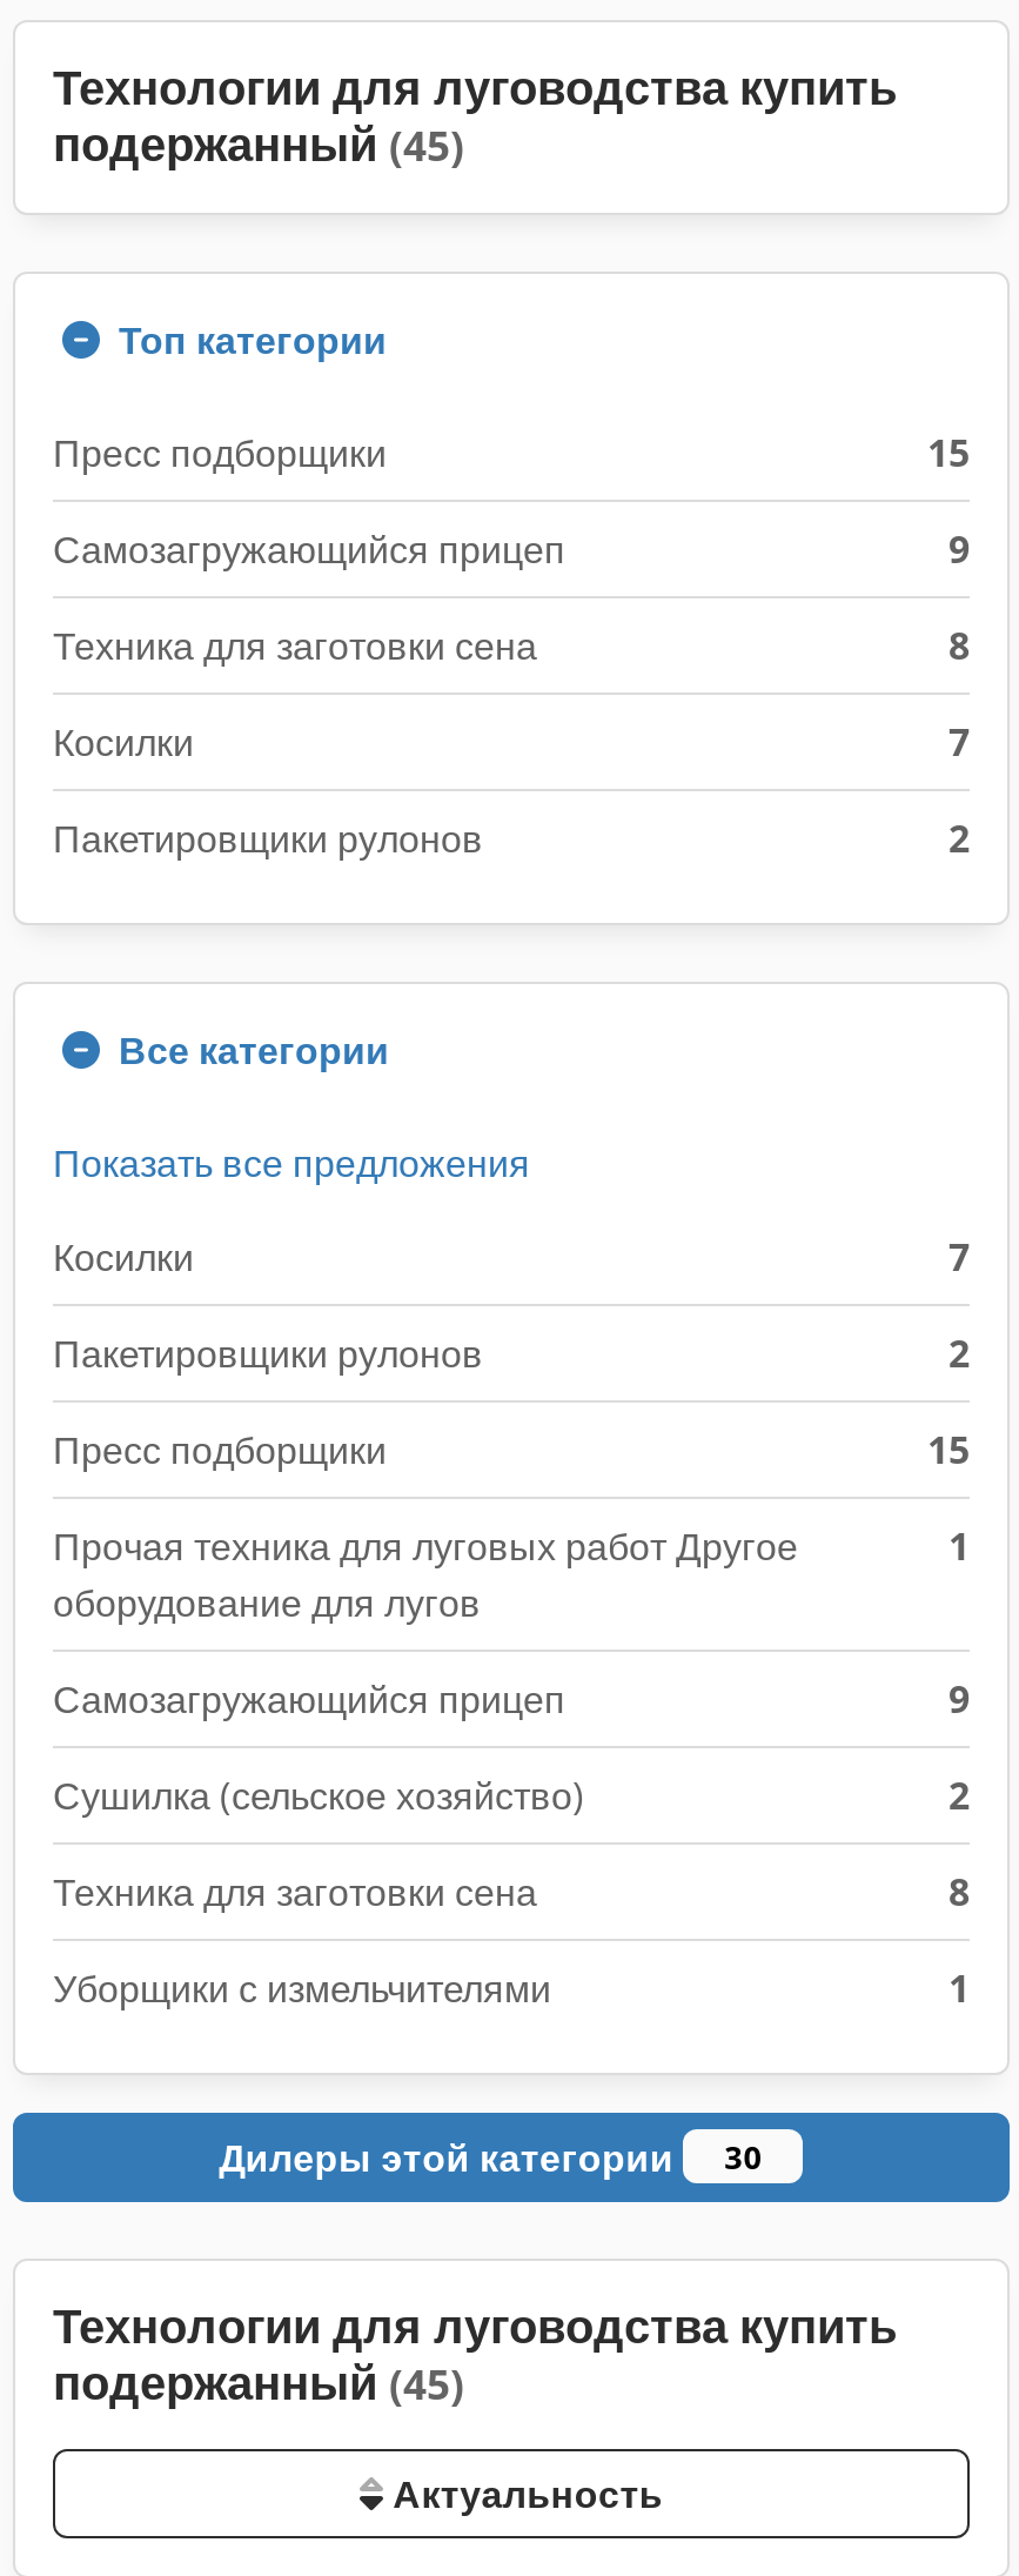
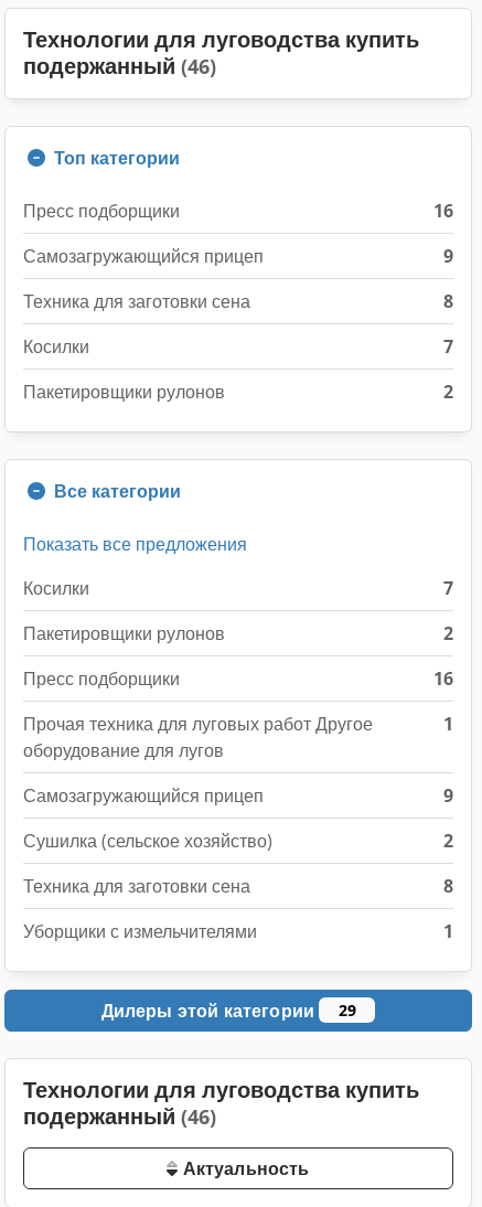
- подержанный (45)
+ подержанный (46)

- 15
+ 16

- 15
+ 16

- Дилеры этой категории 30
+ Дилеры этой категории 29

- подержанный (45)
+ подержанный (46)
